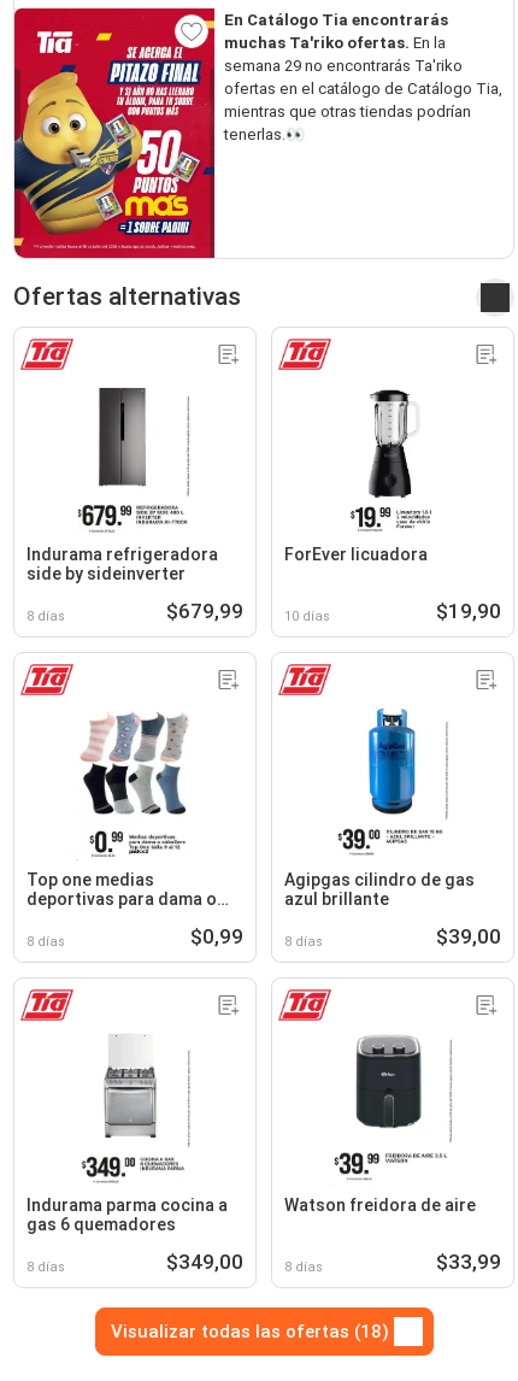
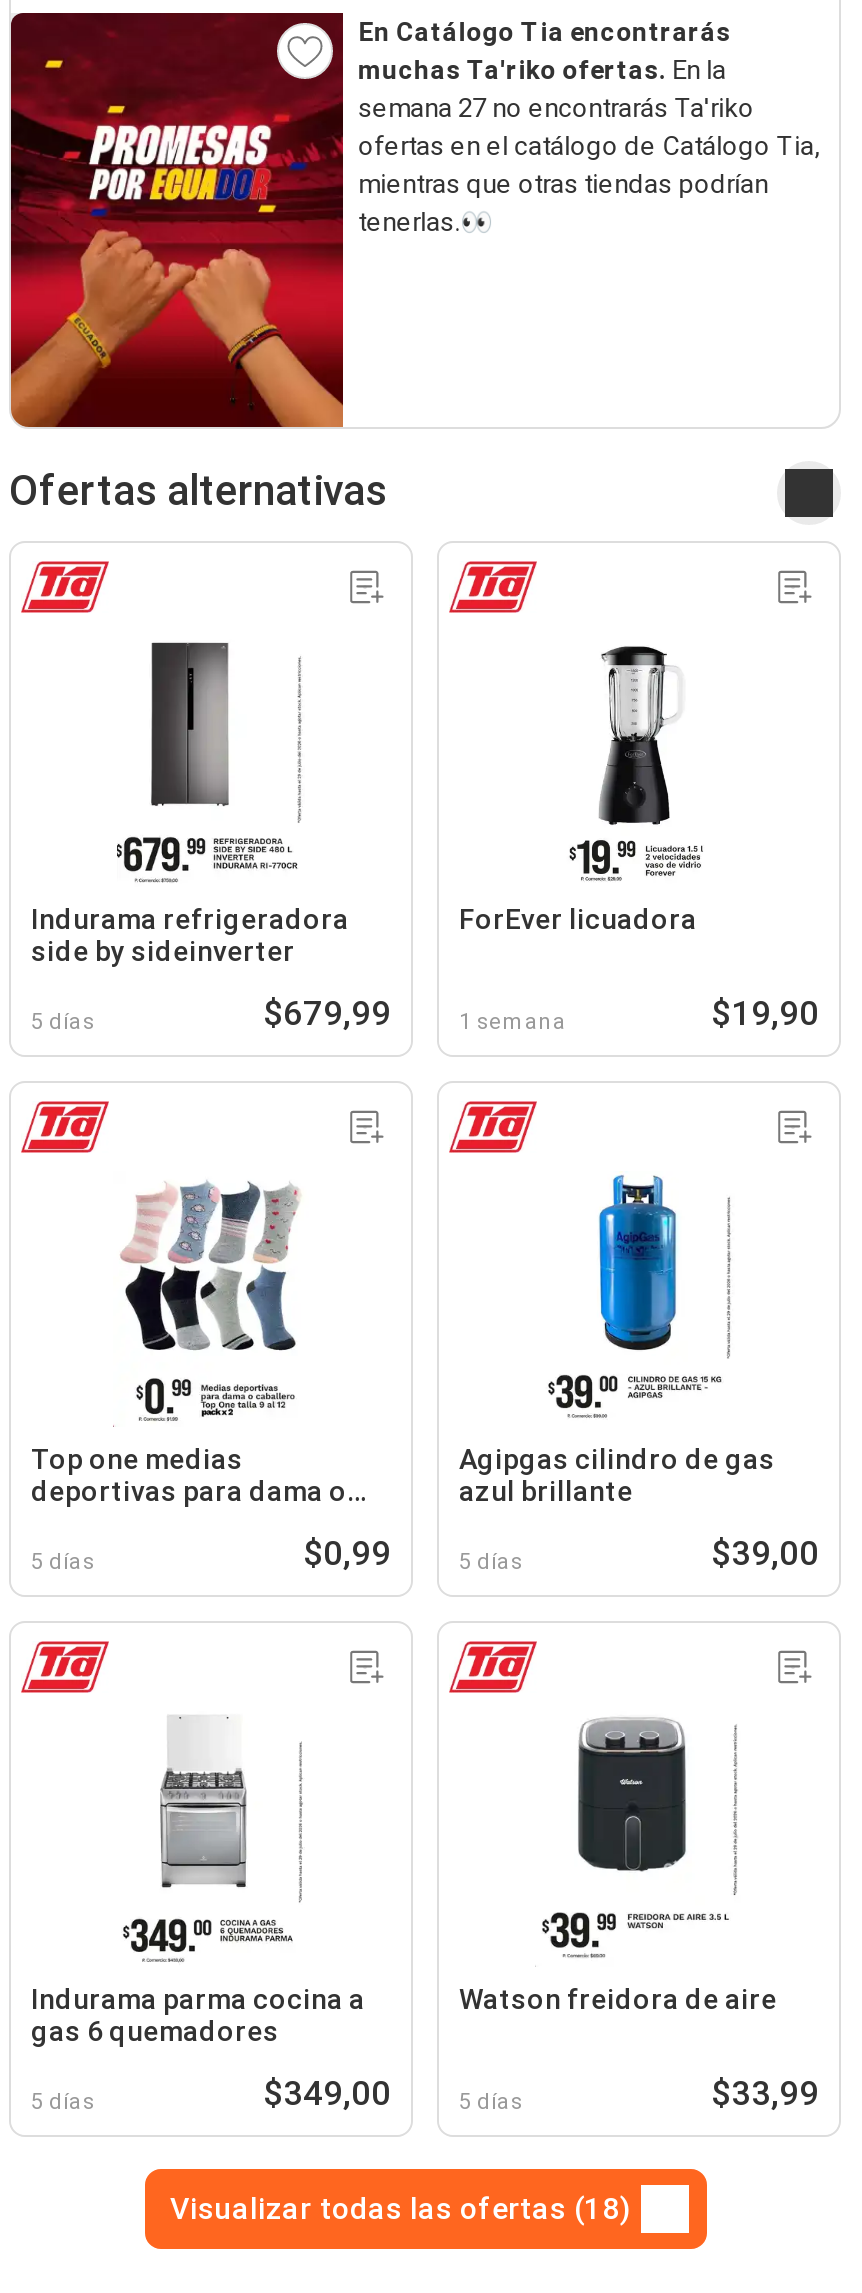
- [image]
- semana 29 no encontrarás Ta'riko
+ [image]
+ semana 27 no encontrarás Ta'riko

- 8 días
+ 5 días

- 10 días
+ 1 semana

- 8 días
+ 5 días

- 8 días
+ 5 días

- 8 días
+ 5 días

- 8 días
+ 5 días
